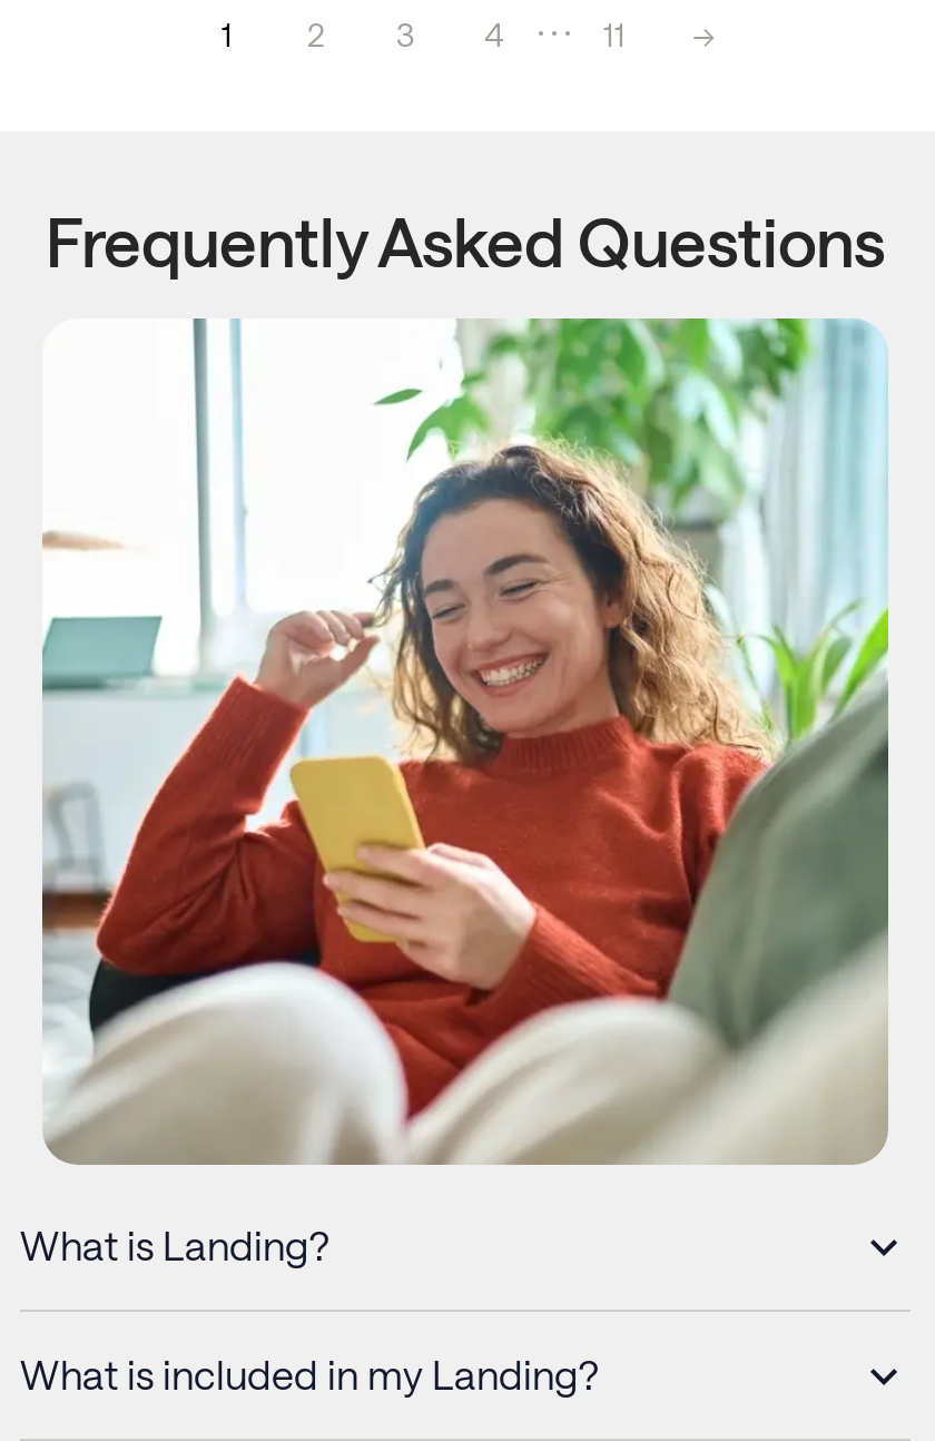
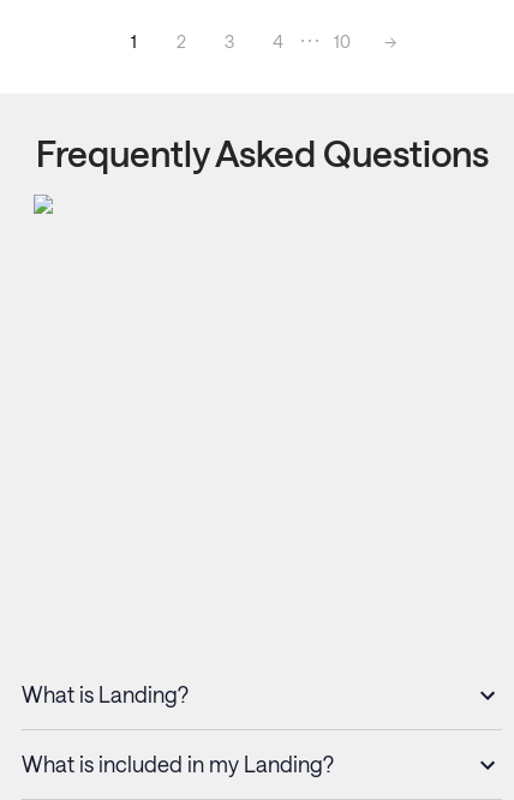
- 11
+ 10

- [image]
